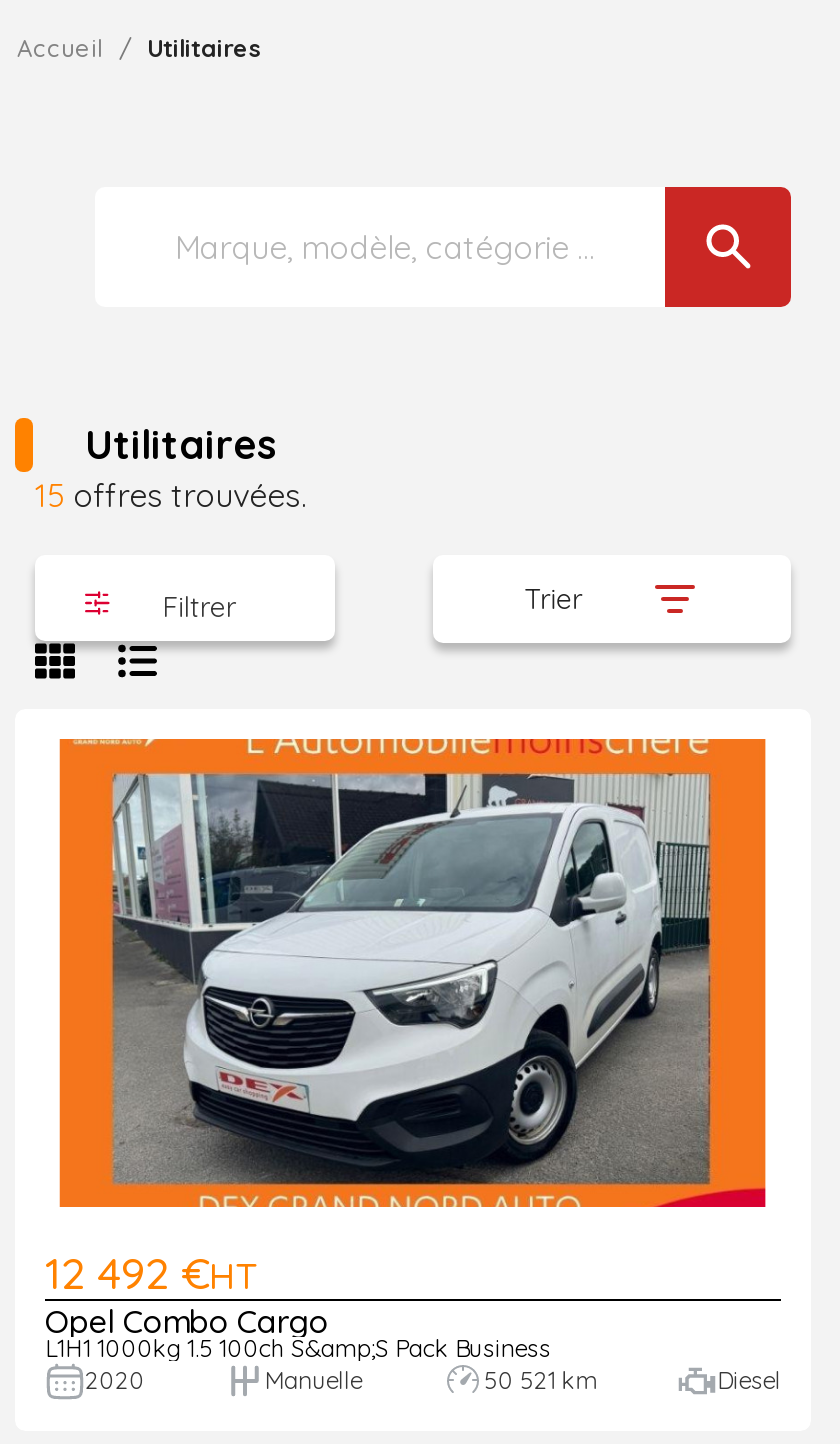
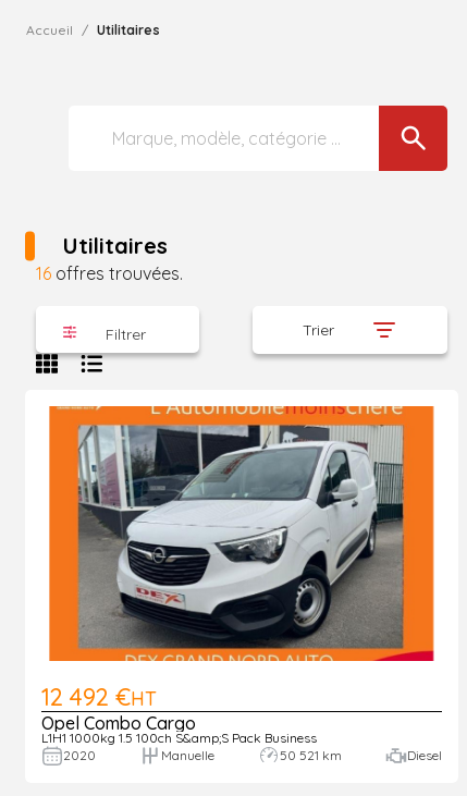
- 15 offres trouvées.
+ 16 offres trouvées.
